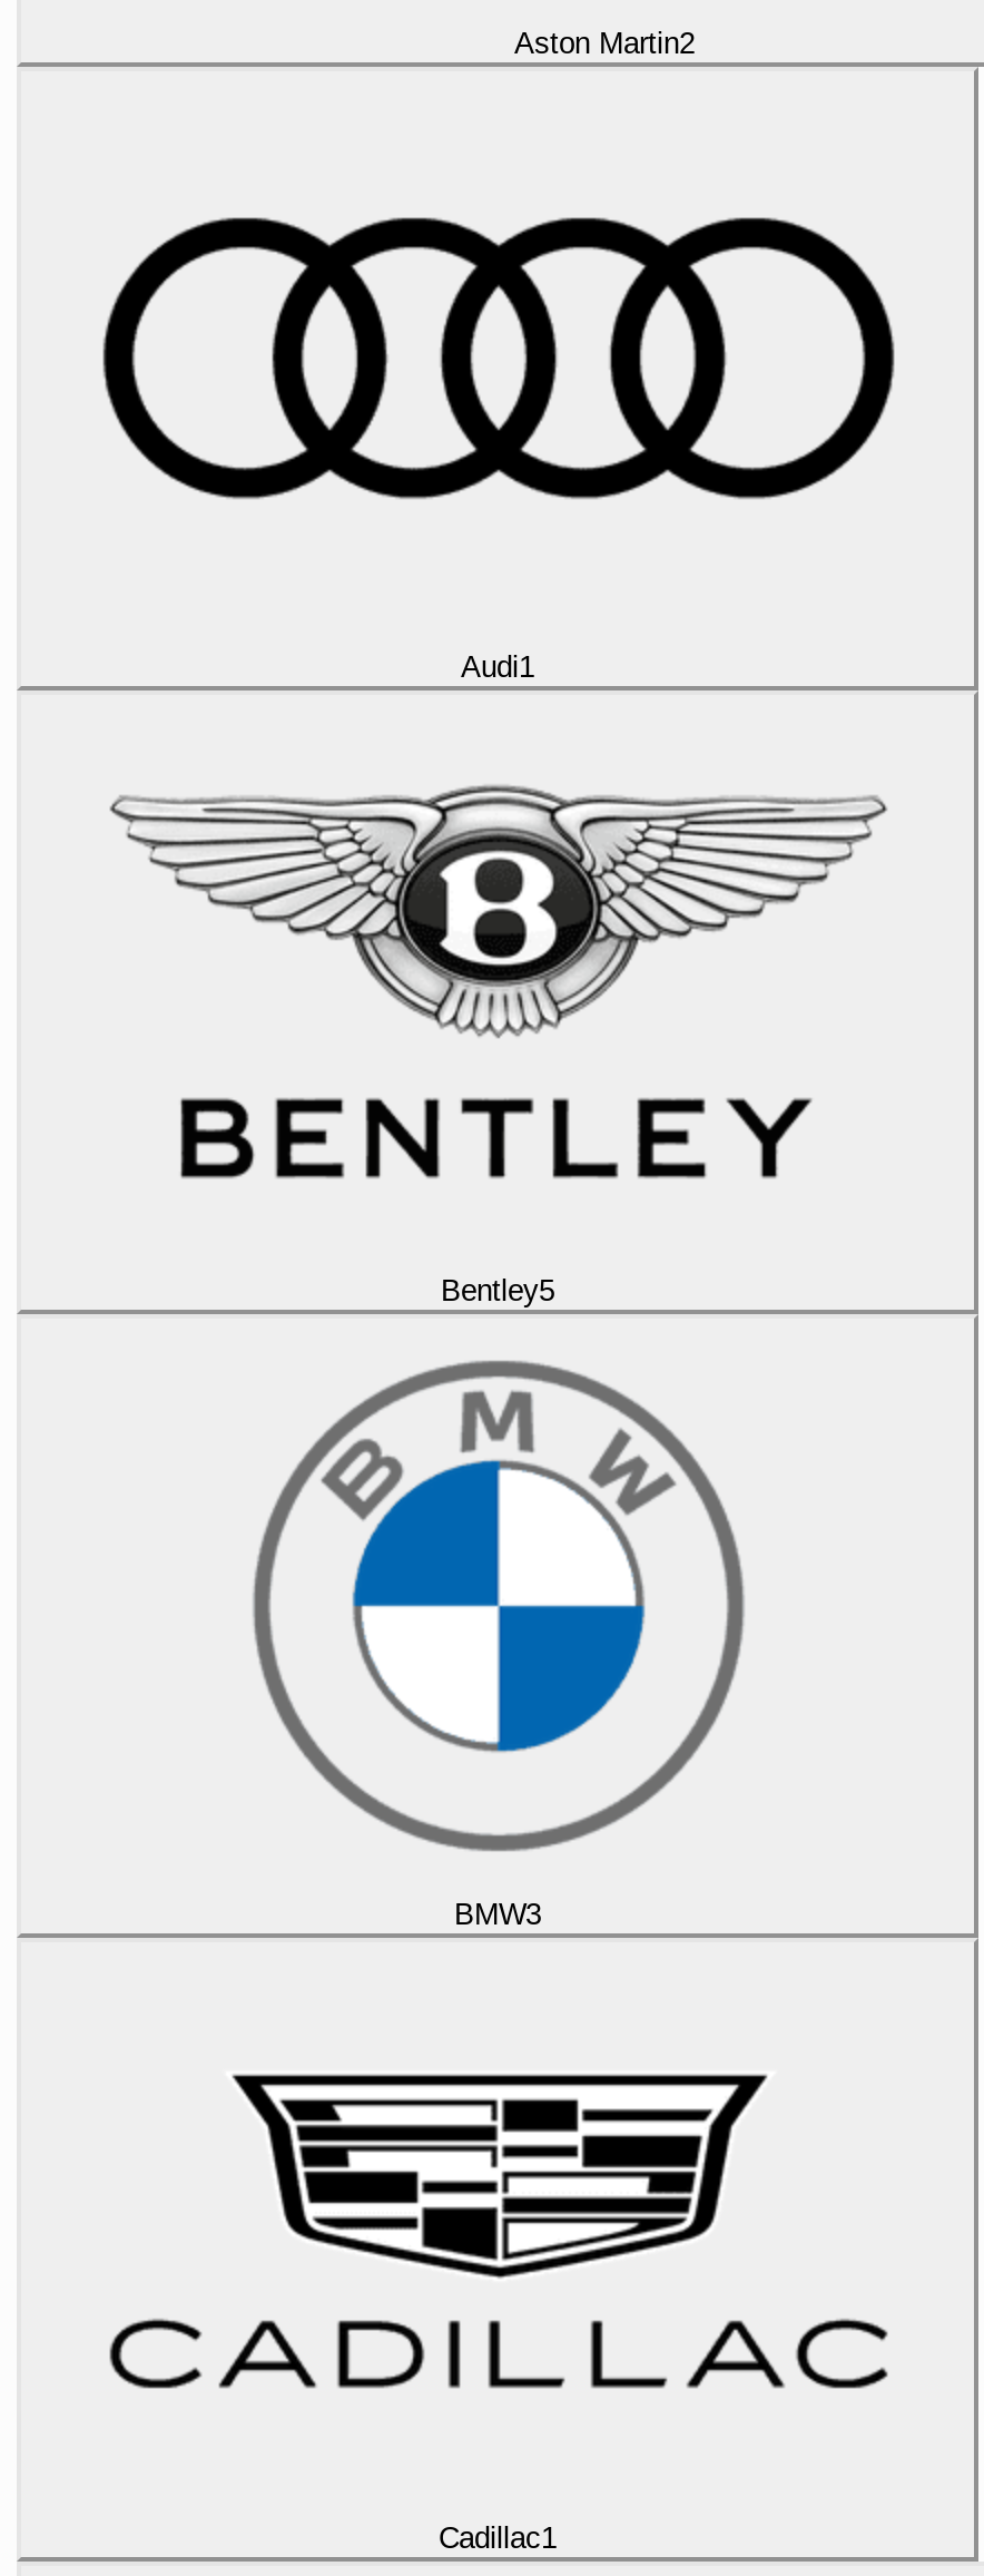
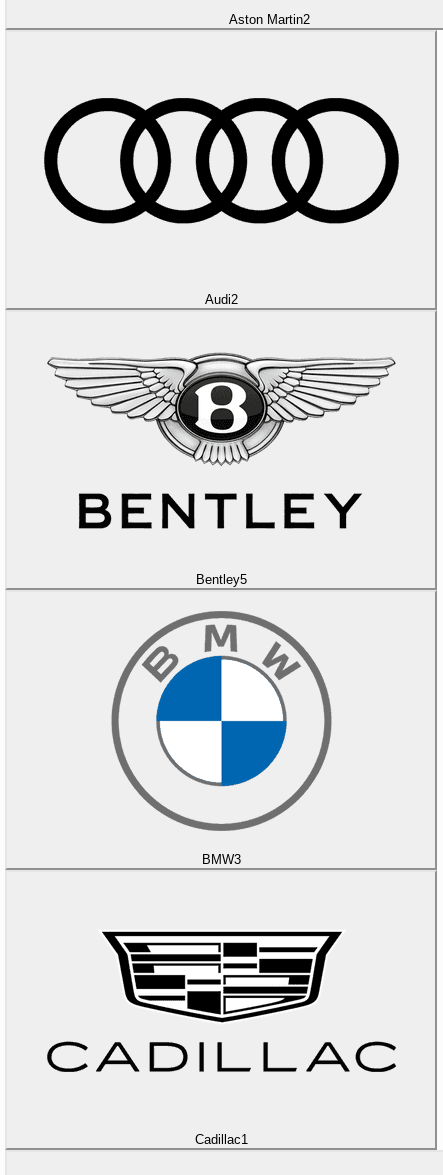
- Audi1
+ Audi2
